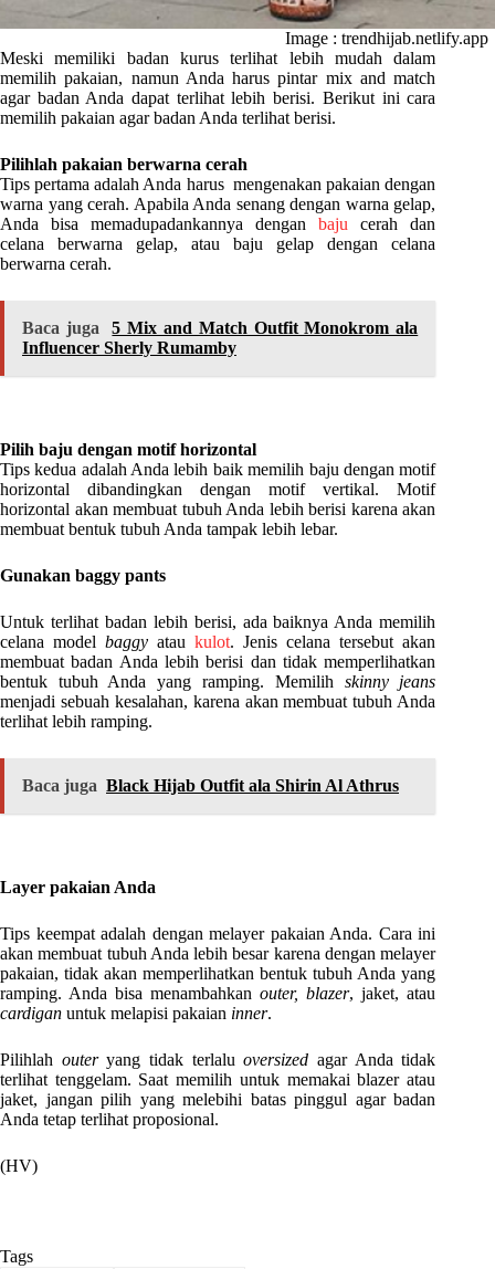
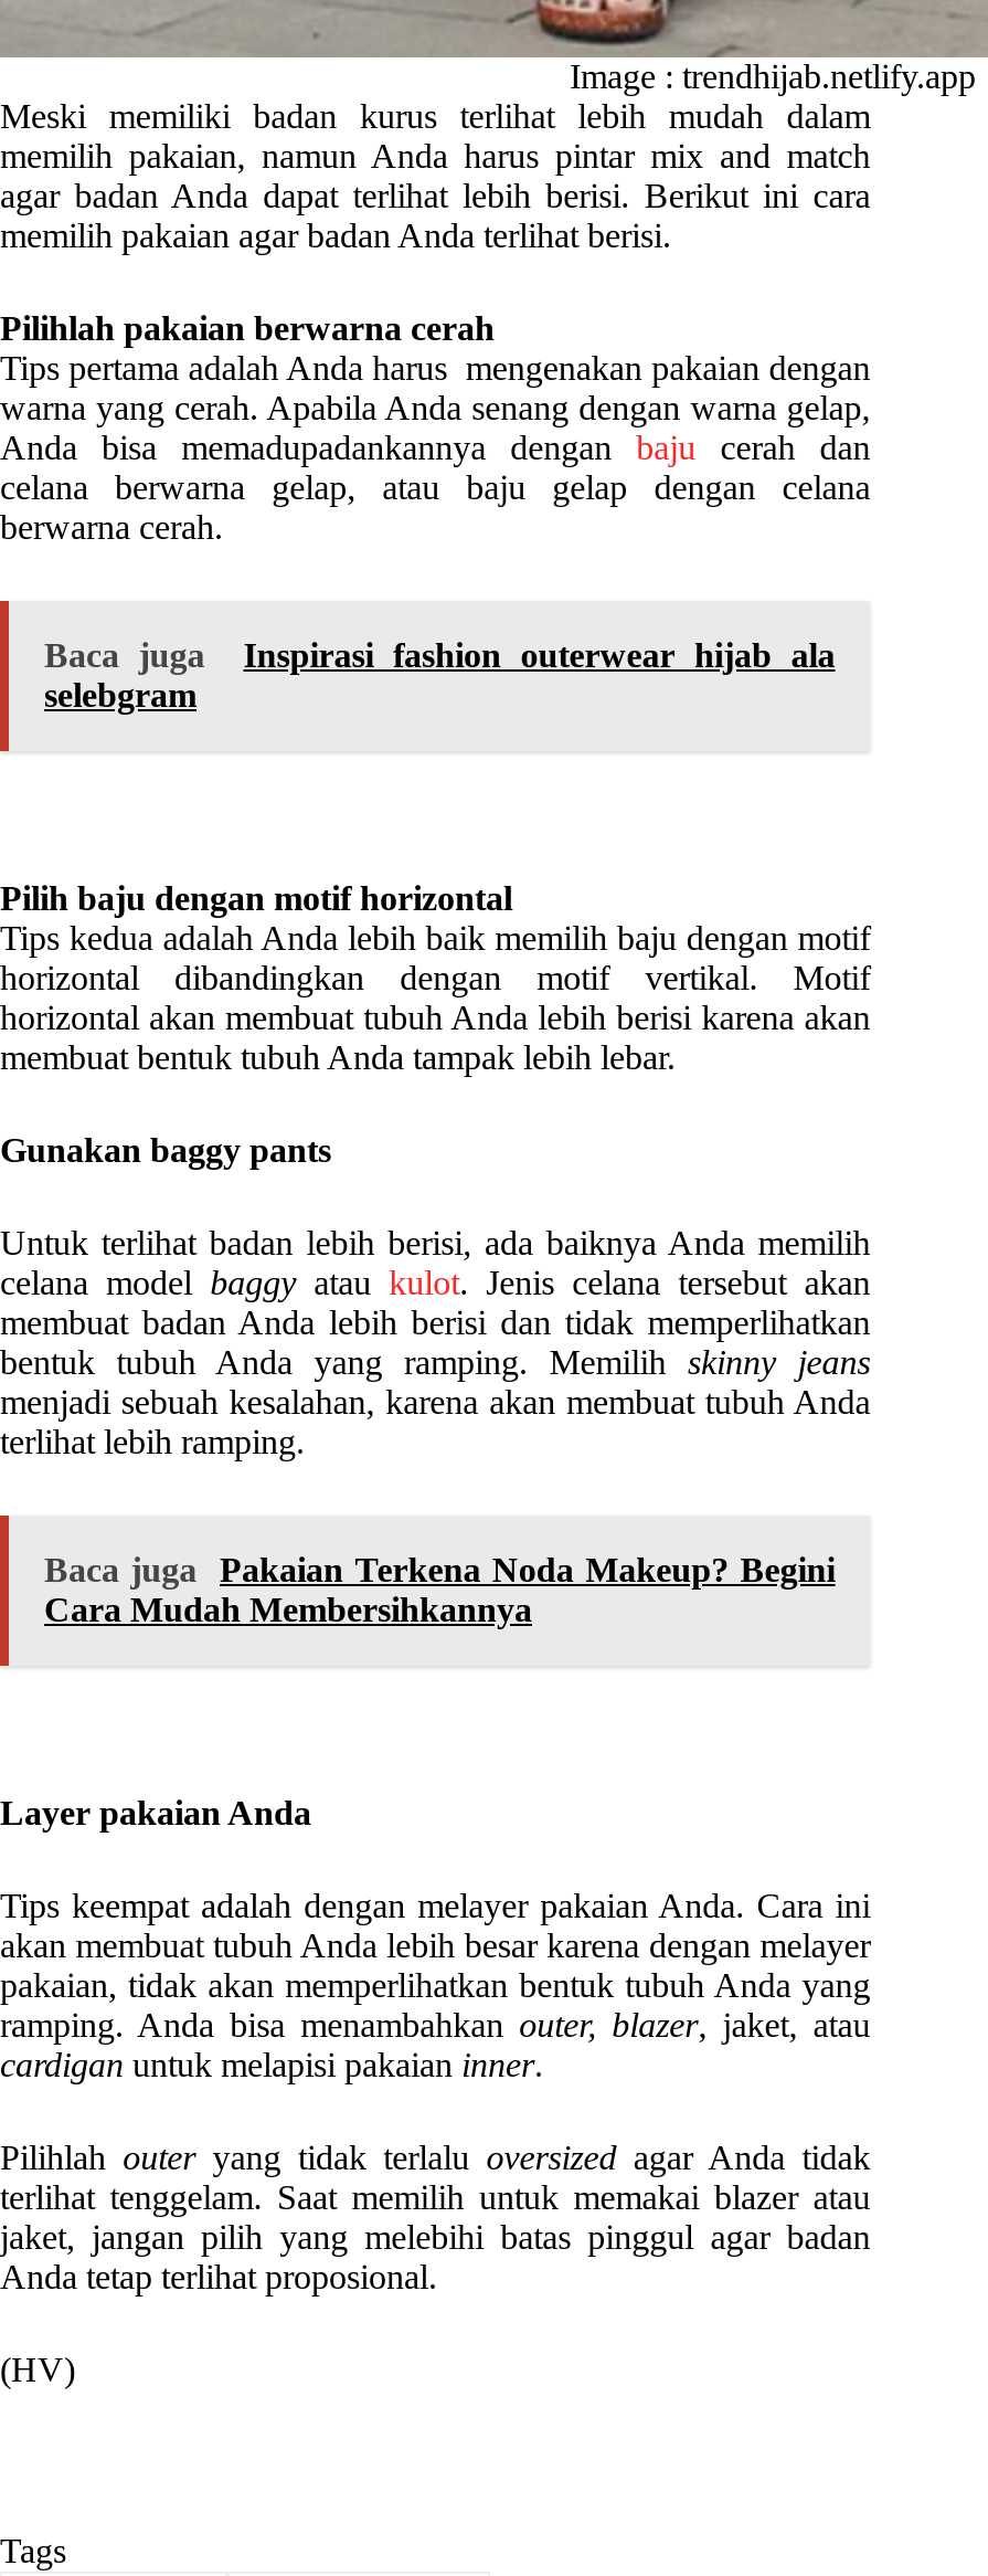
- 5 Mix and Match Outfit Monokrom ala
- Influencer Sherly Rumamby
+ Inspirasi fashion outerwear hijab ala
+ selebgram

- Baca juga Black Hijab Outfit ala Shirin Al Athrus
+ Baca juga
+ Pakaian Terkena Noda Makeup? Begini
+ Cara Mudah Membersihkannya
